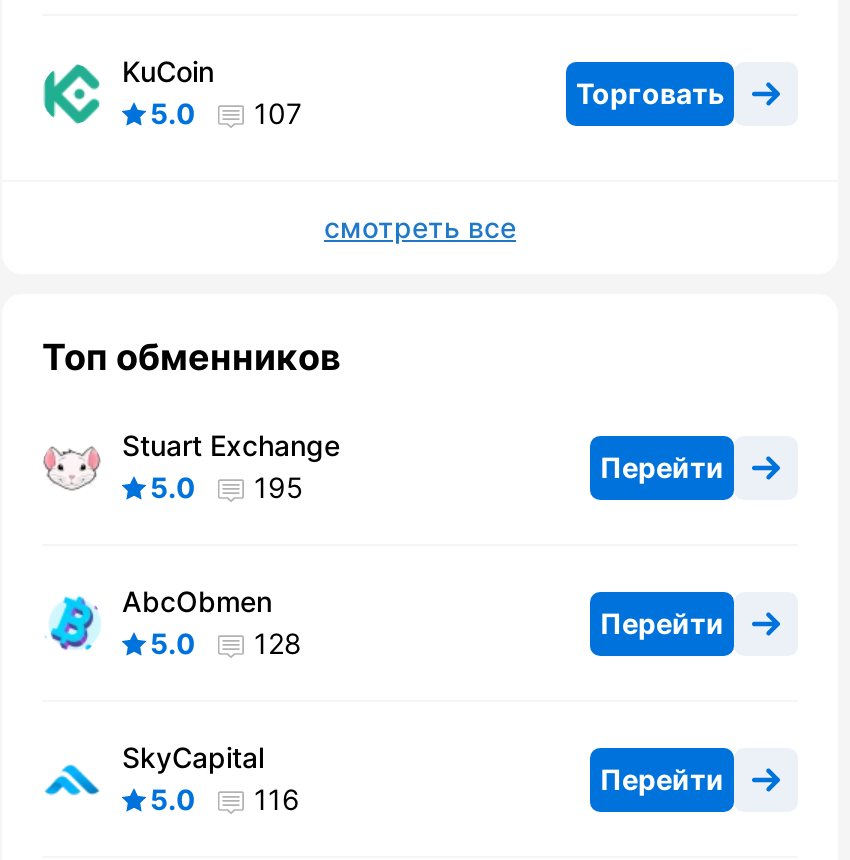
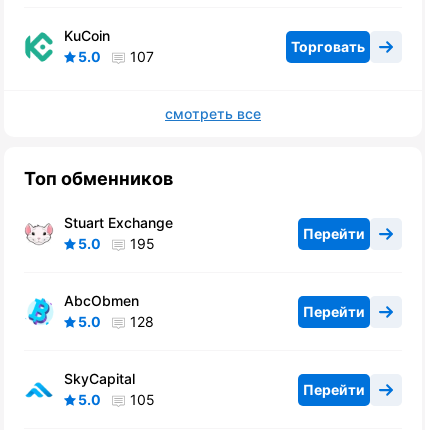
- 5.0 116
+ 5.0 105
